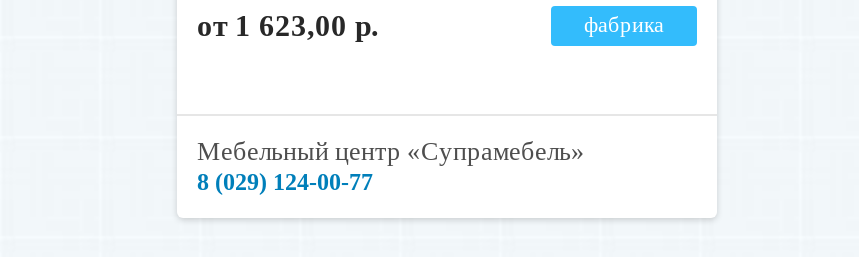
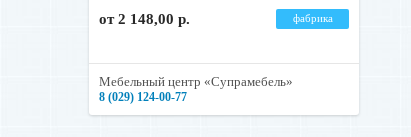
- от 1 623,00 р.
+ от 2 148,00 р.
